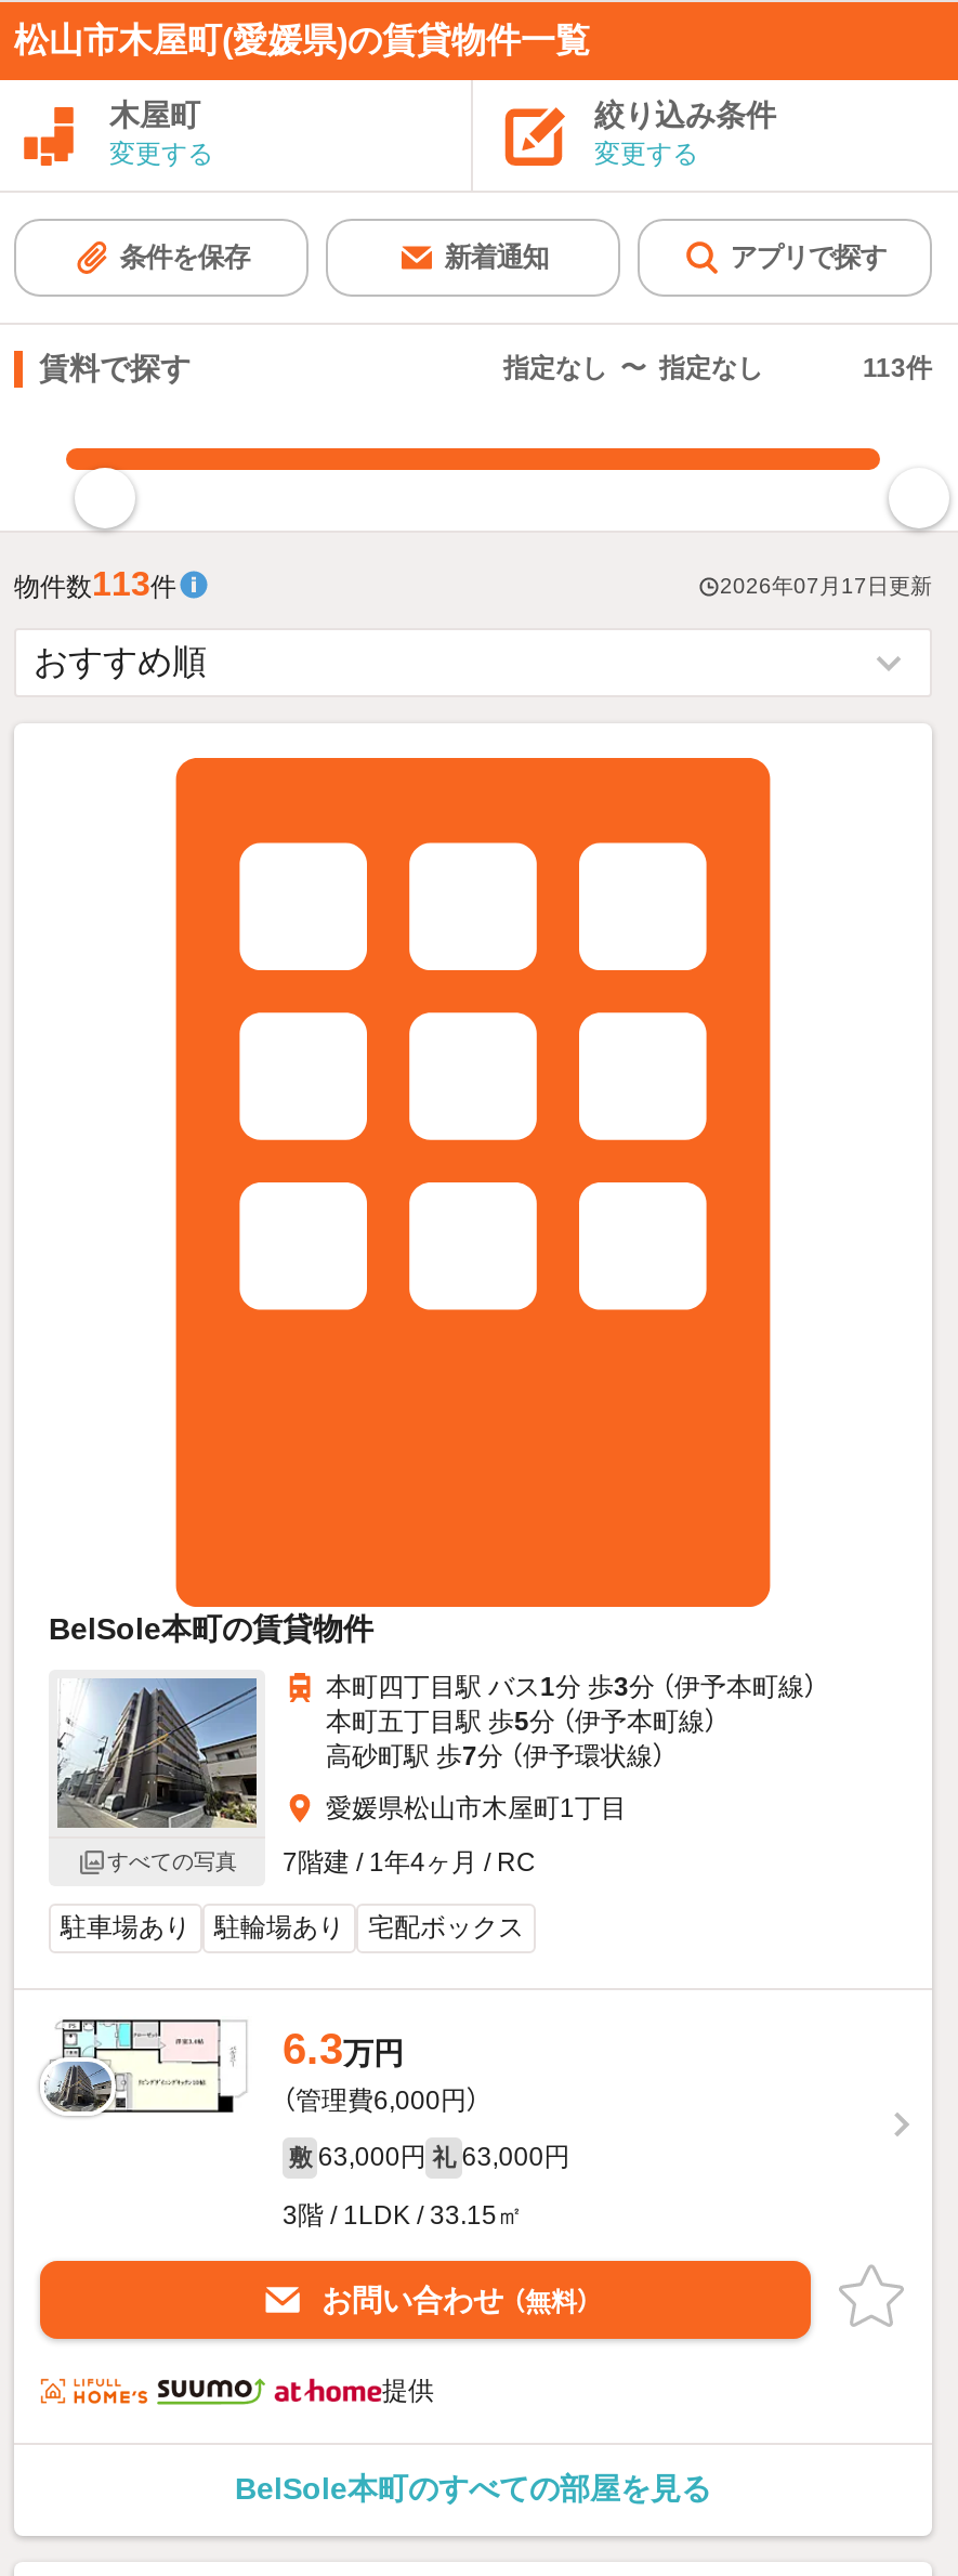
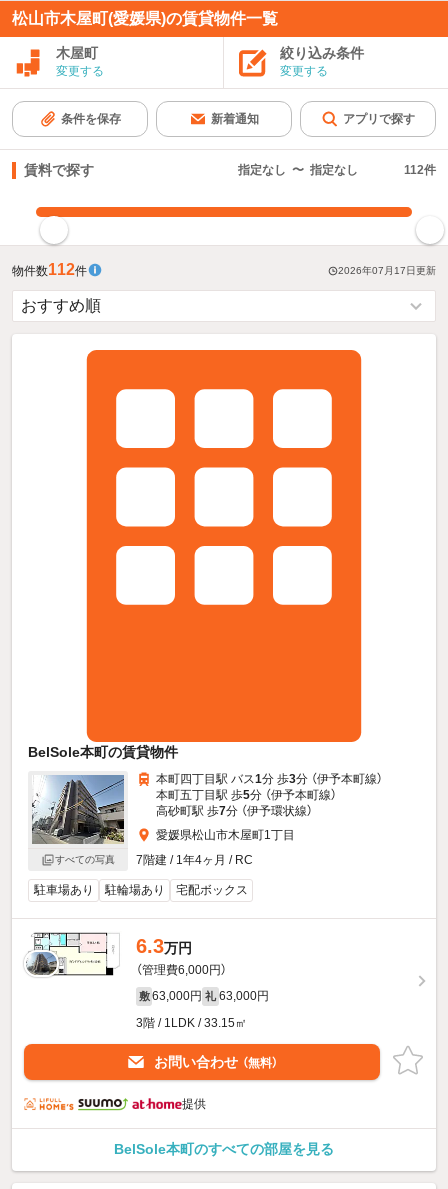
- 113件
+ 112件

- 物件数113件
+ 物件数112件
